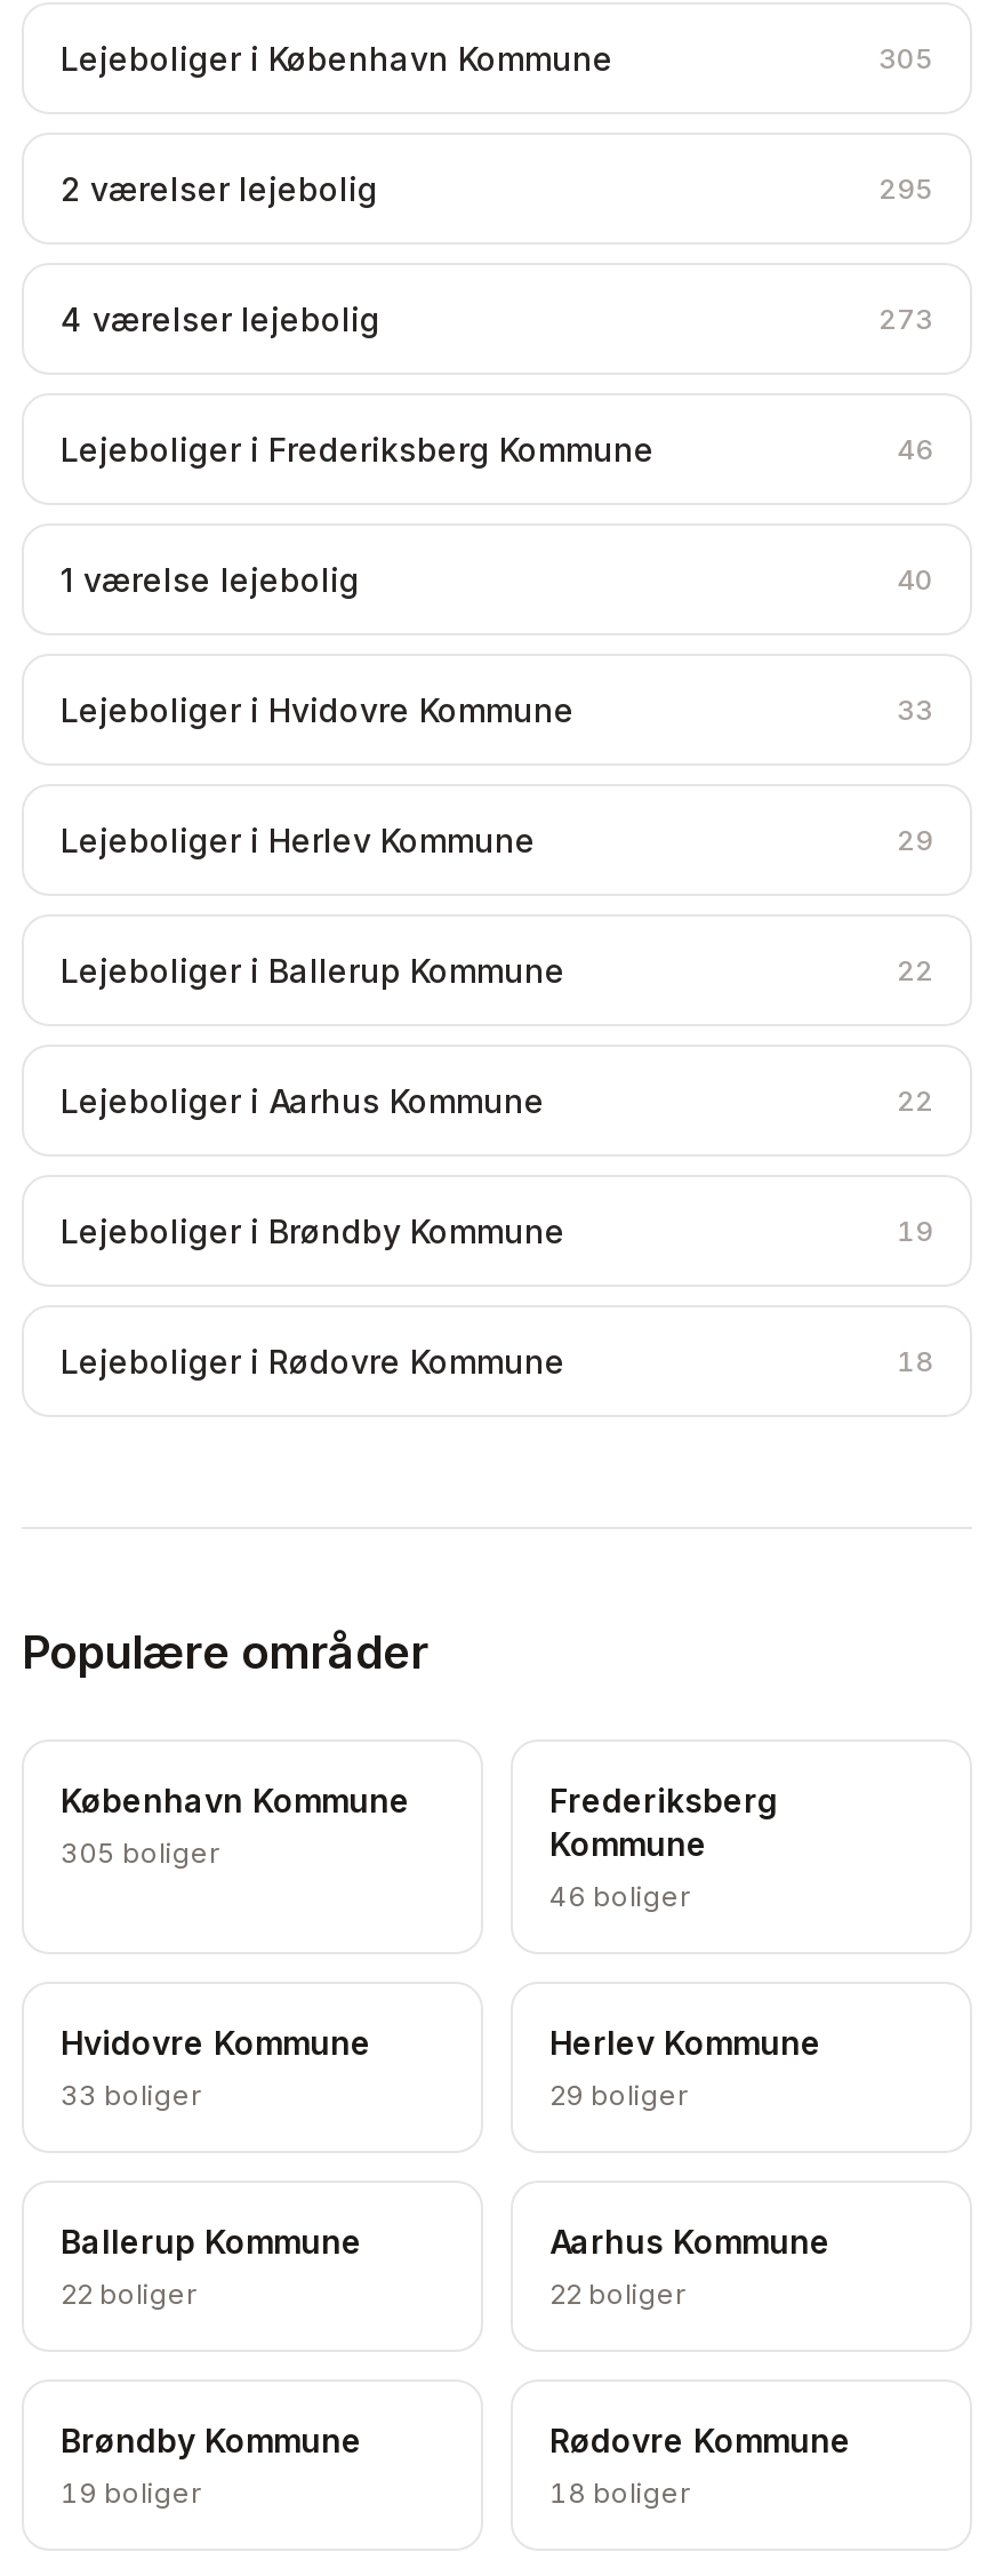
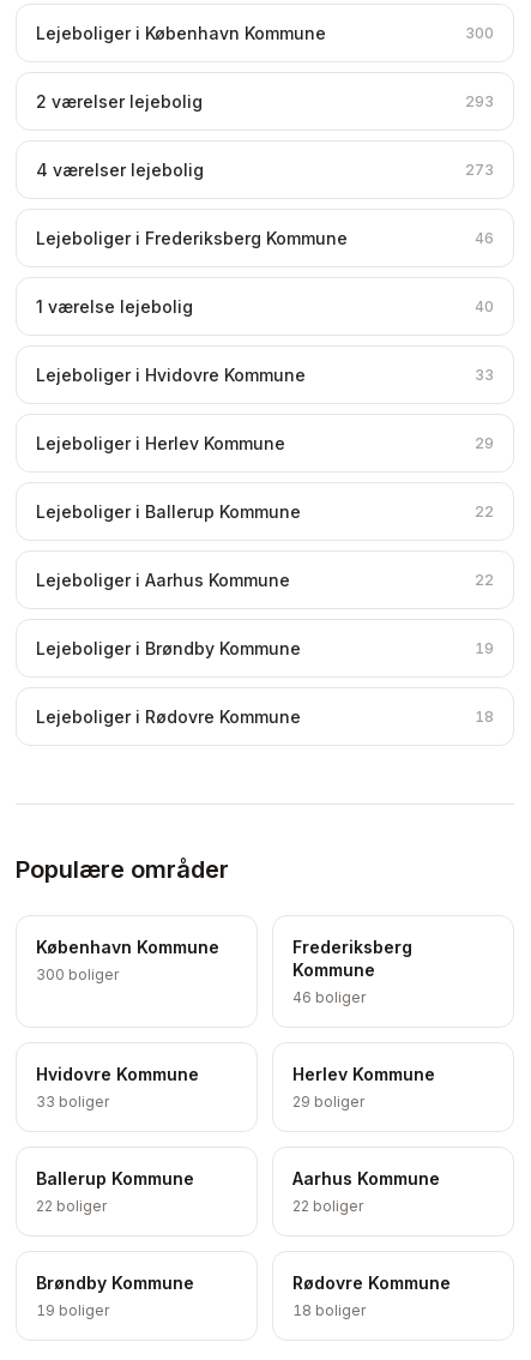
- 305
+ 300

- 295
+ 293

- 305 boliger
+ 300 boliger
